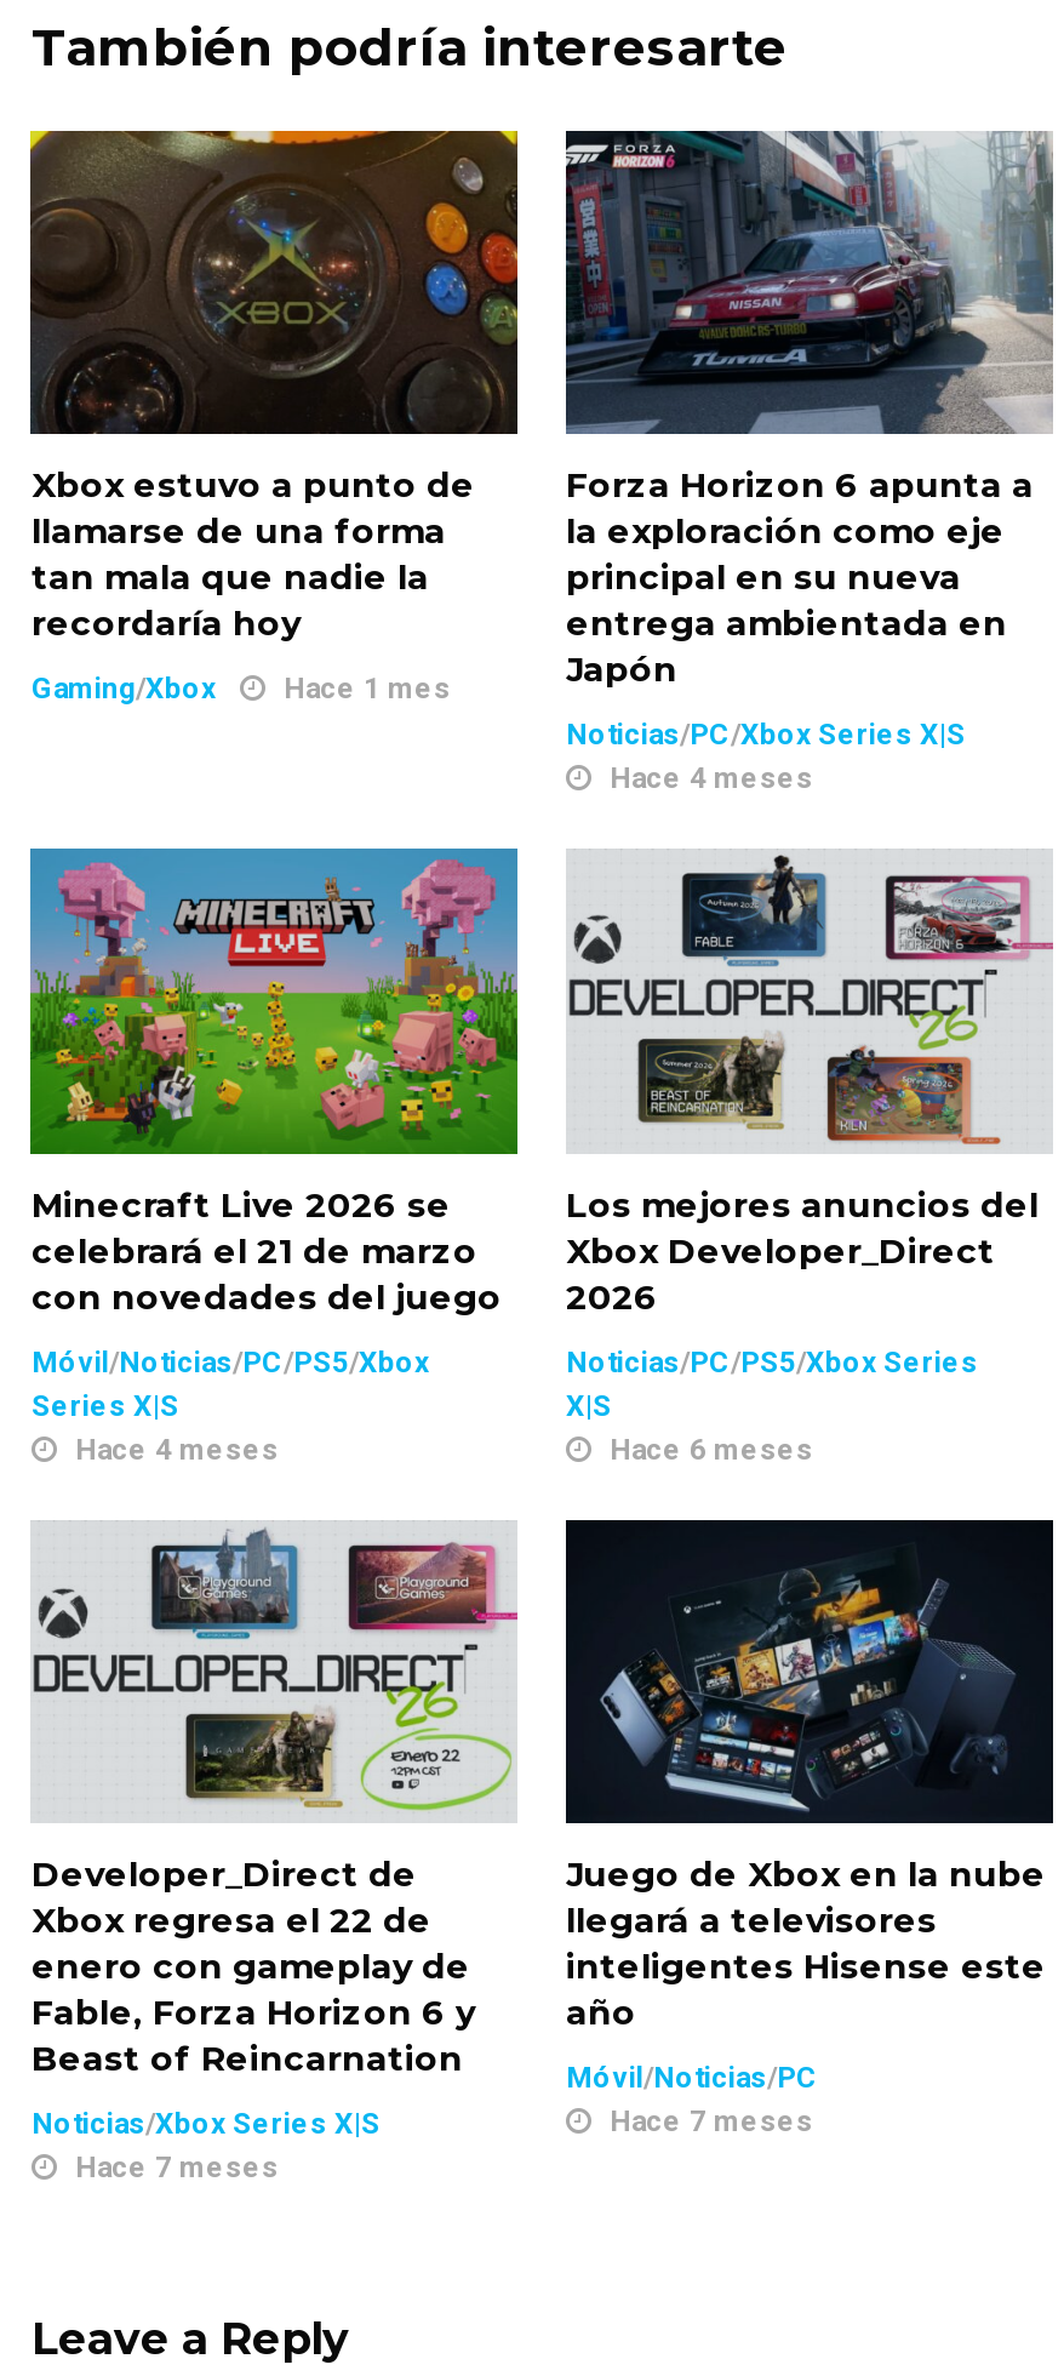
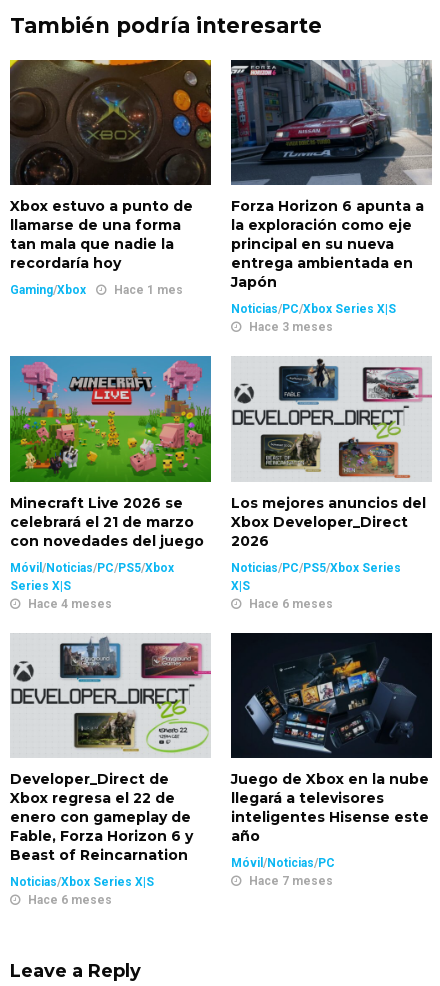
- Hace 4 meses
+ Hace 3 meses

- Hace 7 meses
+ Hace 6 meses
